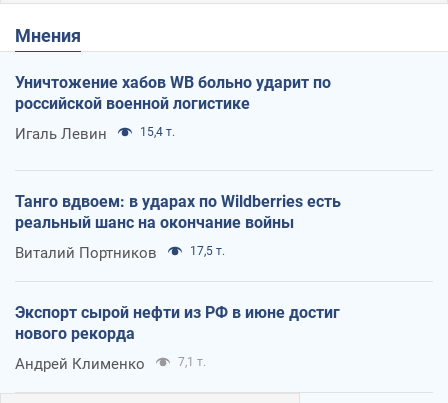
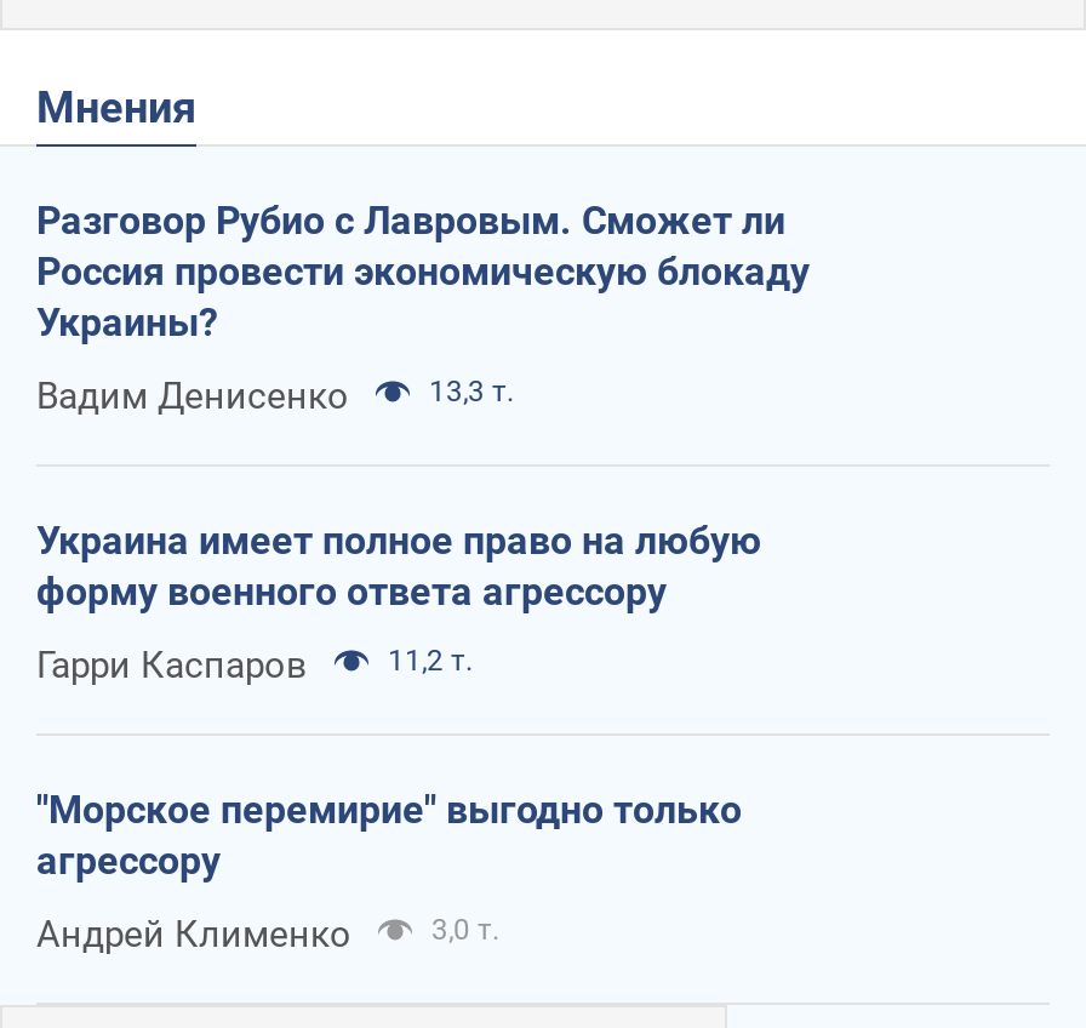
- Уничтожение хабов WB больно ударит по
- российской военной логистике
+ Разговор Рубио с Лавровым. Сможет ли
+ Россия провести экономическую блокаду
+ Украины?

- Игаль Левин
- 15,4 т.
+ Вадим Денисенко
+ 13,3 т.

- Танго вдвоем: в ударах по Wildberries есть
- реальный шанс на окончание войны
+ Украина имеет полное право на любую
+ форму военного ответа агрессору

- Виталий Портников
- 17,5 т.
+ Гарри Каспаров
+ 11,2 т.

- Экспорт сырой нефти из РФ в июне достиг
- нового рекорда
+ "Морское перемирие" выгодно только
+ агрессору

- 7,1 т.
+ 3,0 т.
